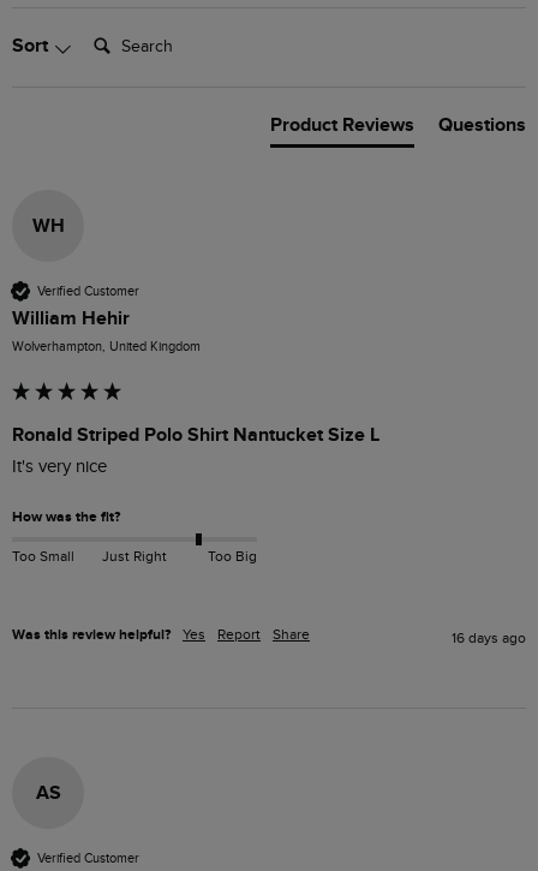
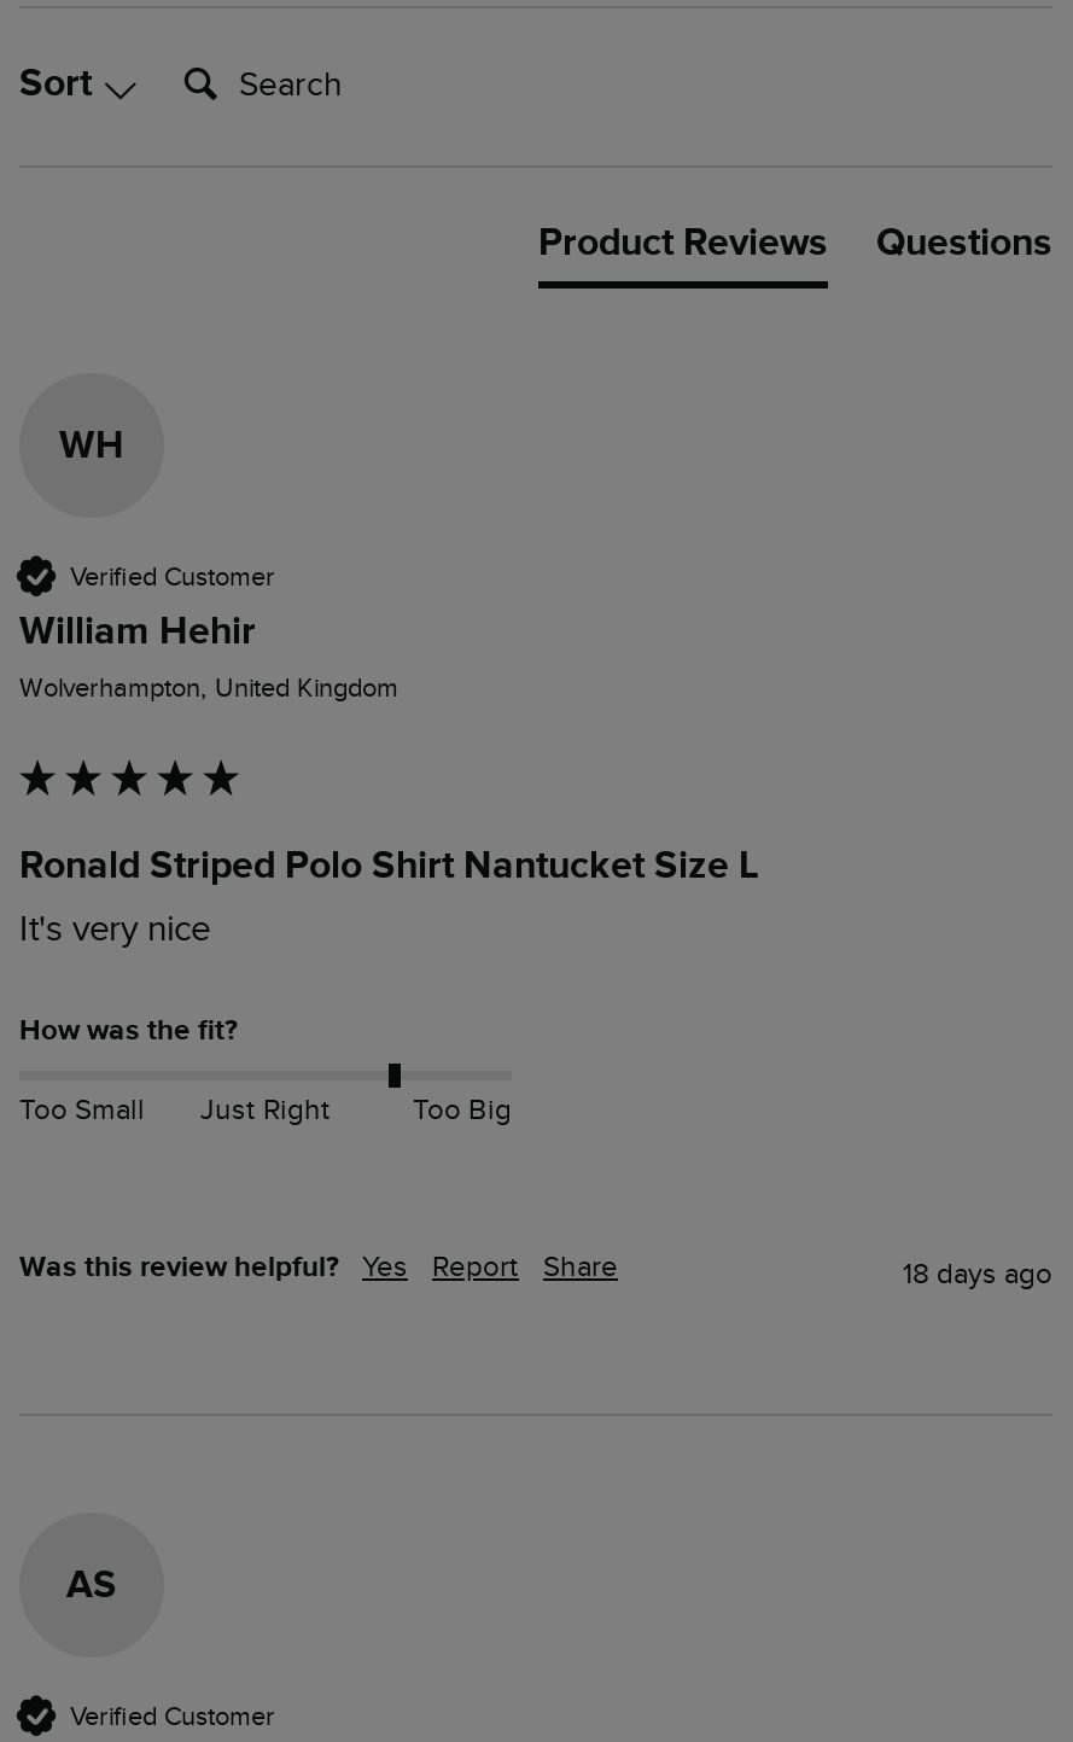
- 16 days ago
+ 18 days ago
